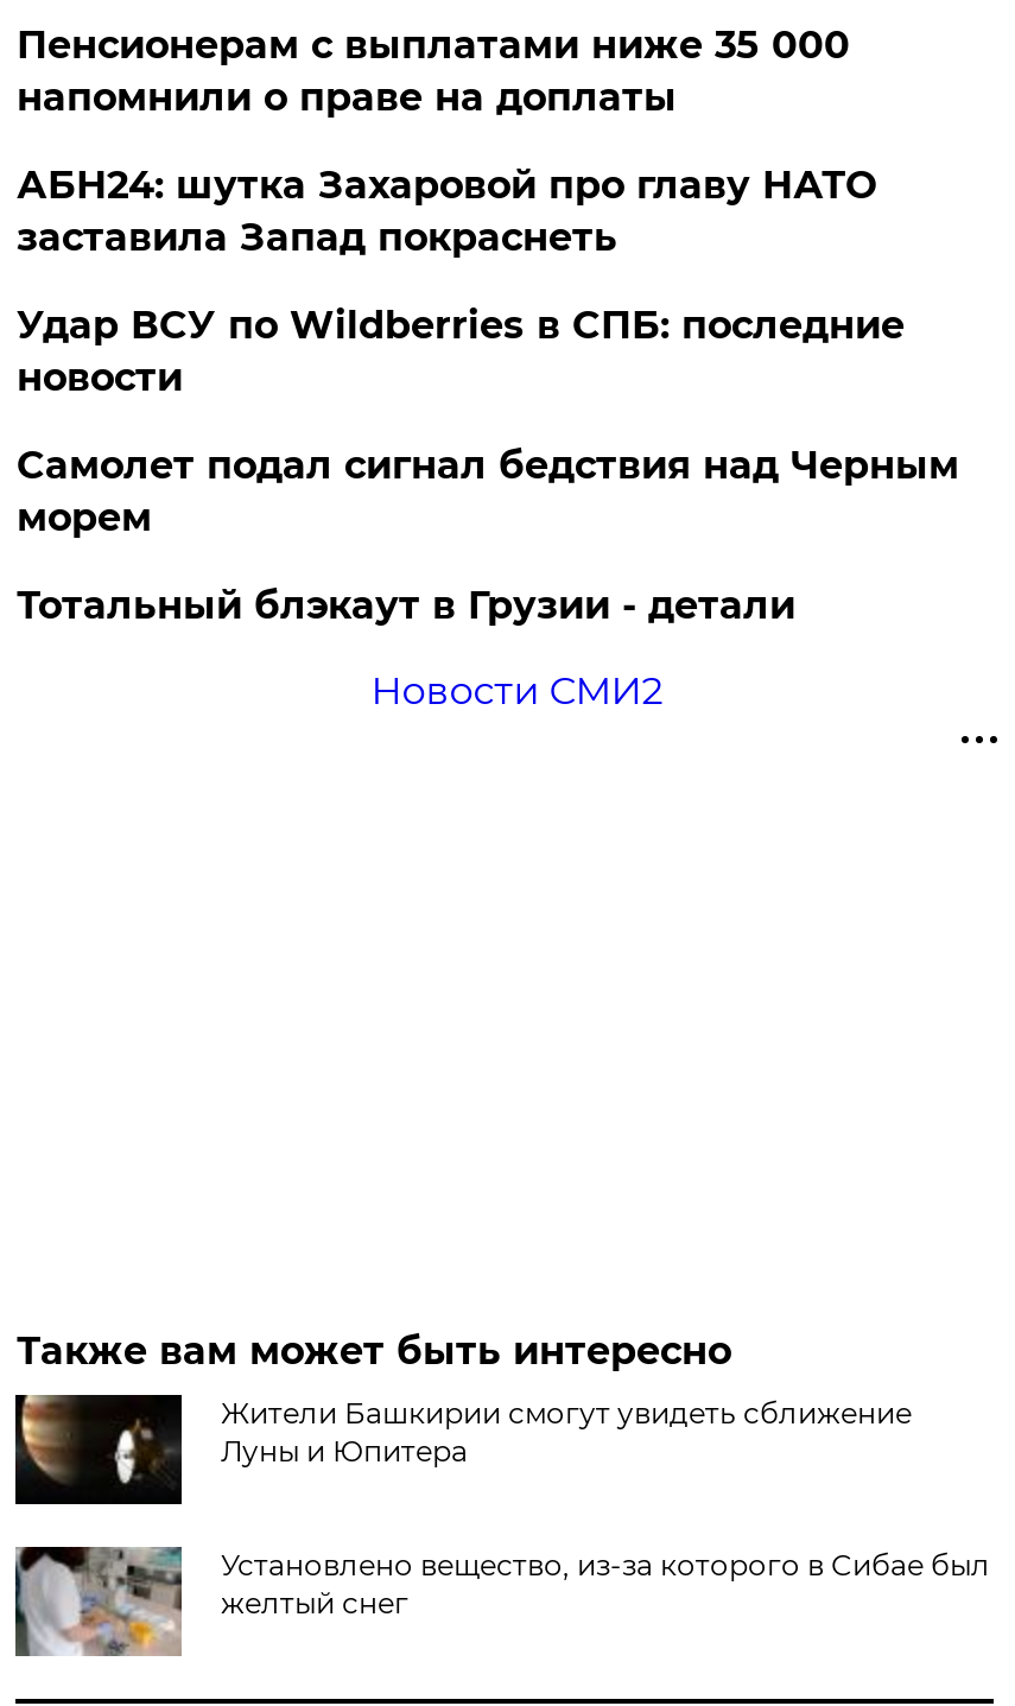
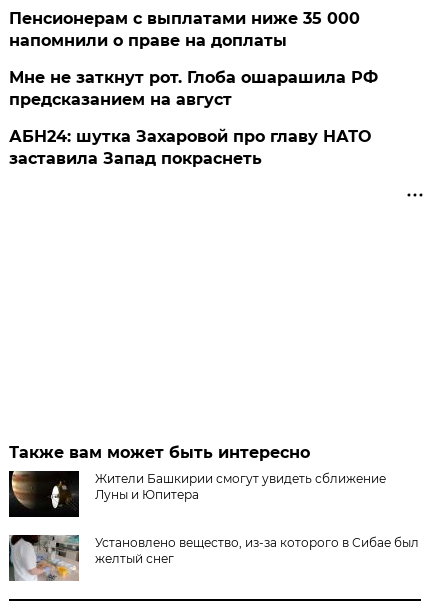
+ Мне не заткнут рот. Глоба ошарашила РФ
+ предсказанием на август

moved down: АБН24: шутка Захаровой про главу НАТО | заставила Запад покраснеть

- Удар ВСУ по Wildberries в СПБ: последние
- новости
- Самолет подал сигнал бедствия над Черным
- морем
- Тотальный блэкаут в Грузии - детали
- Новости СМИ2
